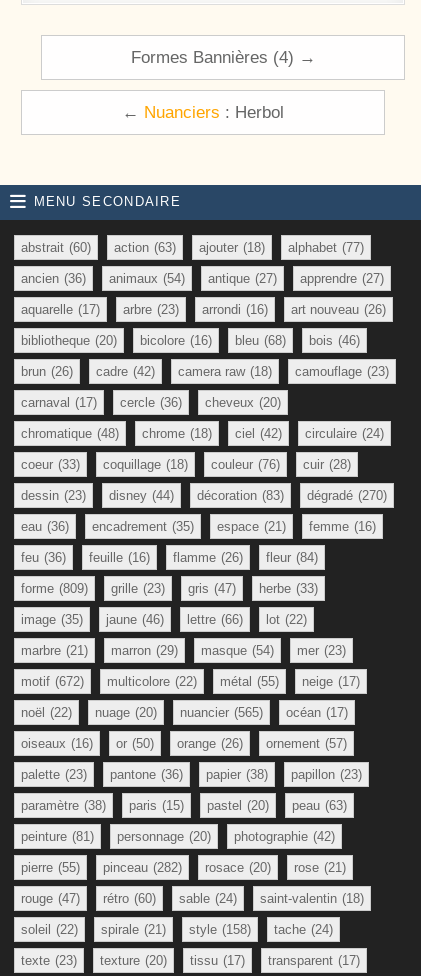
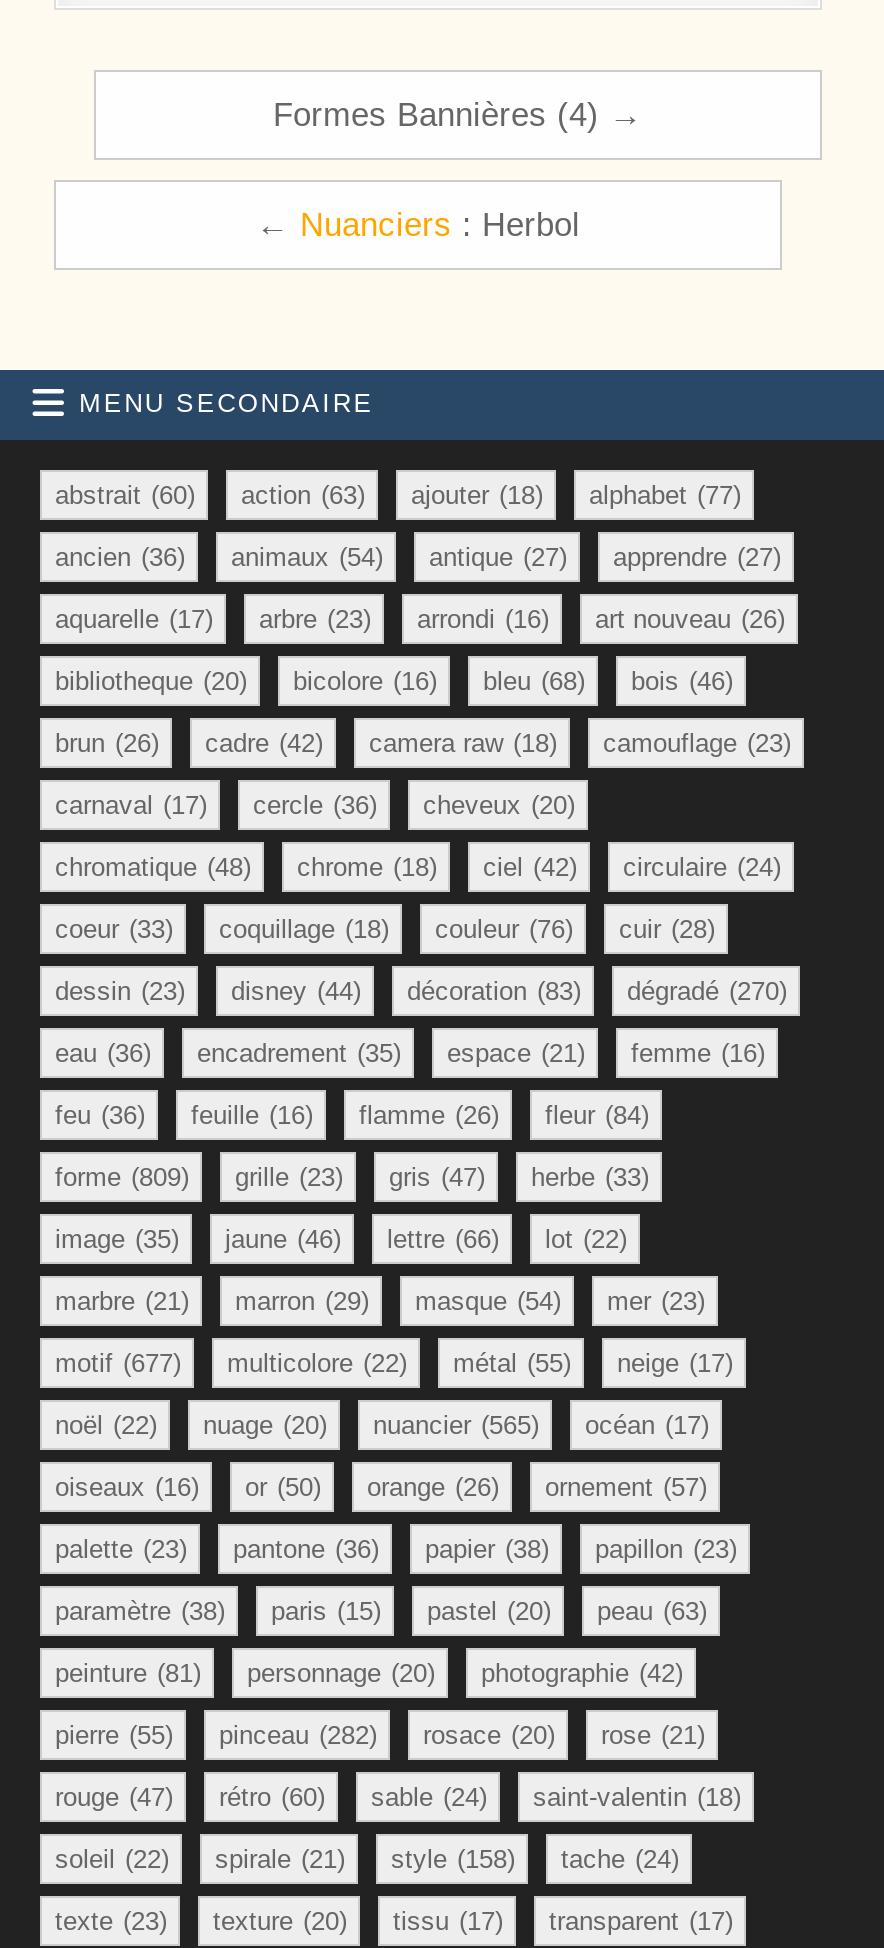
- motif (672) multicolore (22) métal (55) neige (17)
+ motif (677) multicolore (22) métal (55) neige (17)
